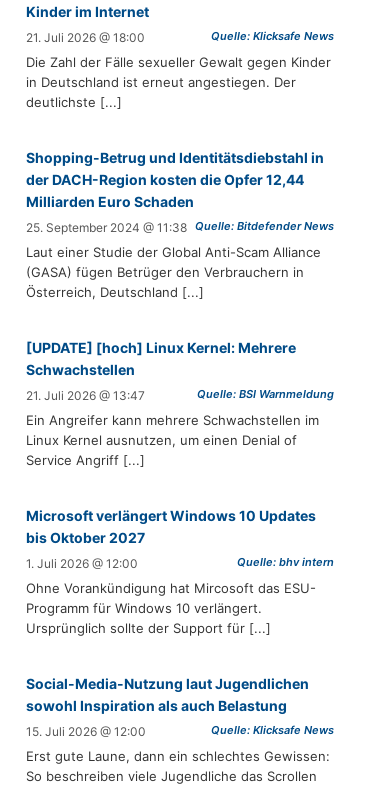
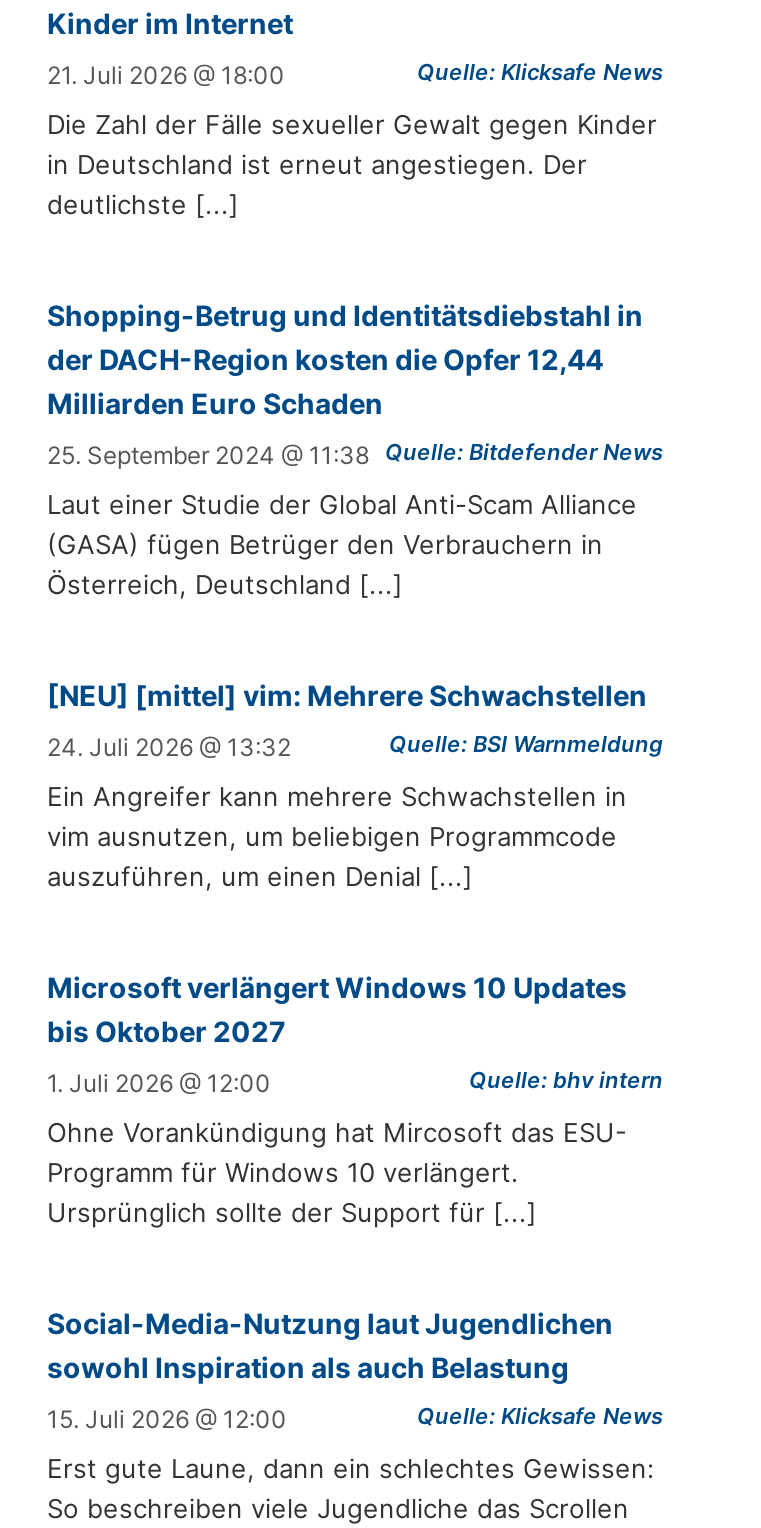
- [UPDATE] [hoch] Linux Kernel: Mehrere
- Schwachstellen
+ [NEU] [mittel] vim: Mehrere Schwachstellen

- 21. Juli 2026 @ 13:47
+ 24. Juli 2026 @ 13:32

- Ein Angreifer kann mehrere Schwachstellen im
- Linux Kernel ausnutzen, um einen Denial of
- Service Angriff [...]
+ Ein Angreifer kann mehrere Schwachstellen in
+ vim ausnutzen, um beliebigen Programmcode
+ auszuführen, um einen Denial [...]
